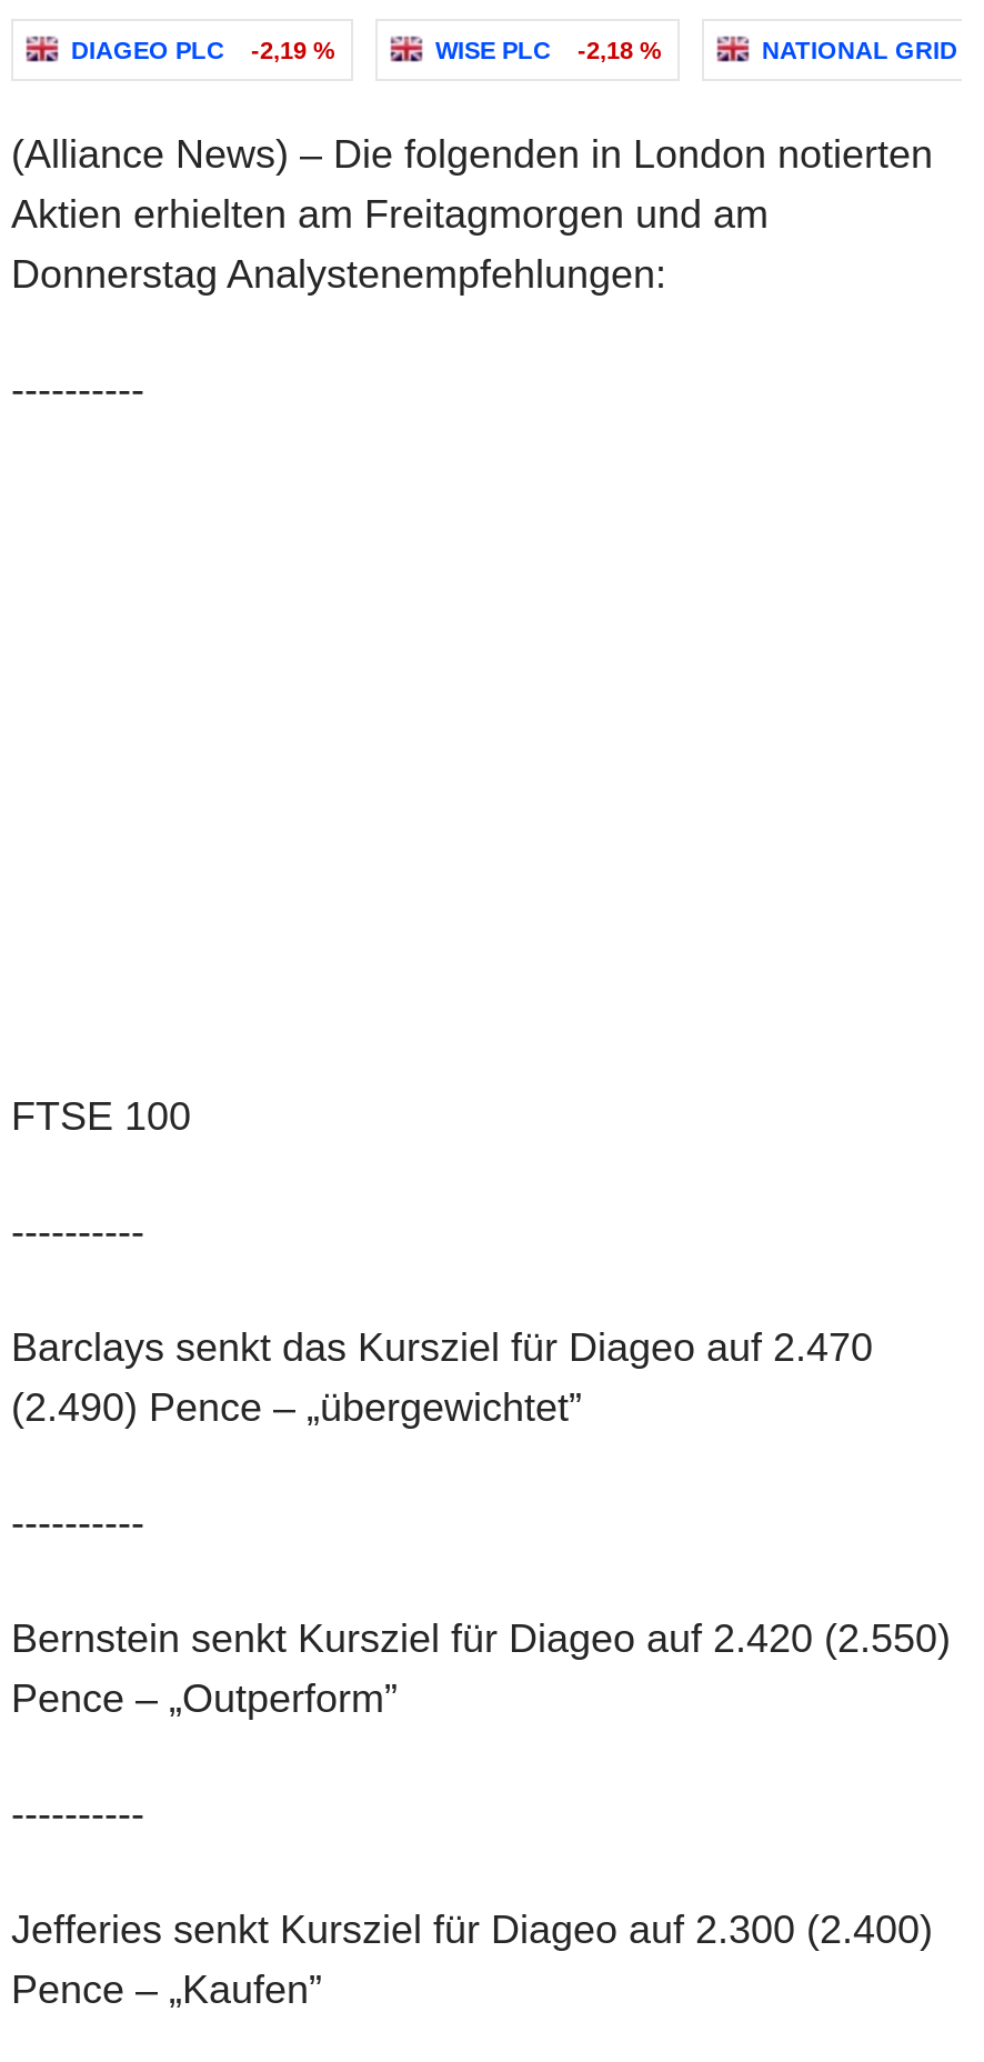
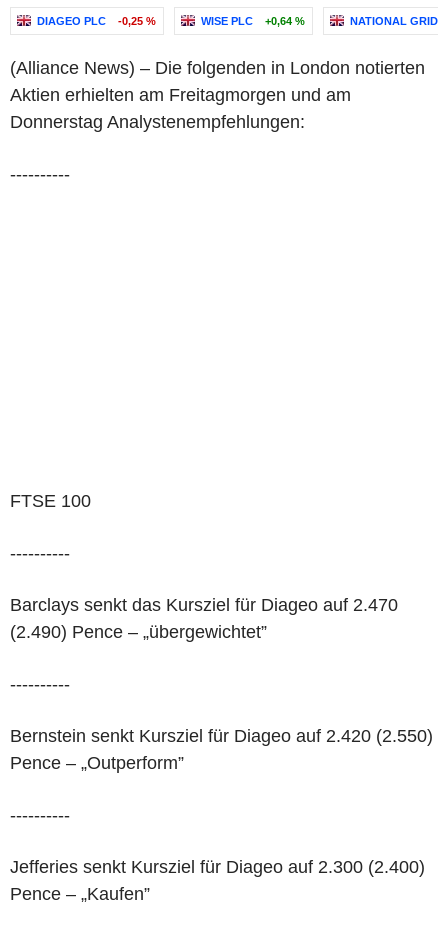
- DIAGEO PLC -2,19 %
+ DIAGEO PLC -0,25 %

- WISE PLC -2,18 %
+ WISE PLC +0,64 %
